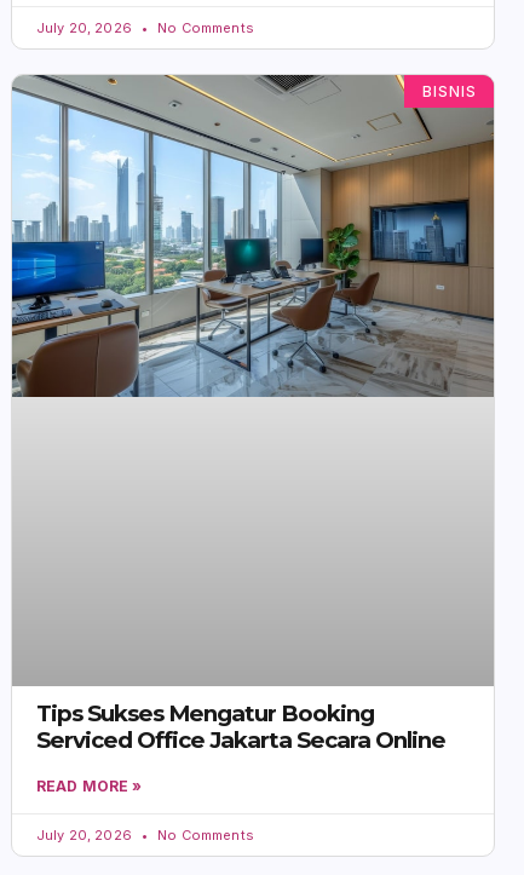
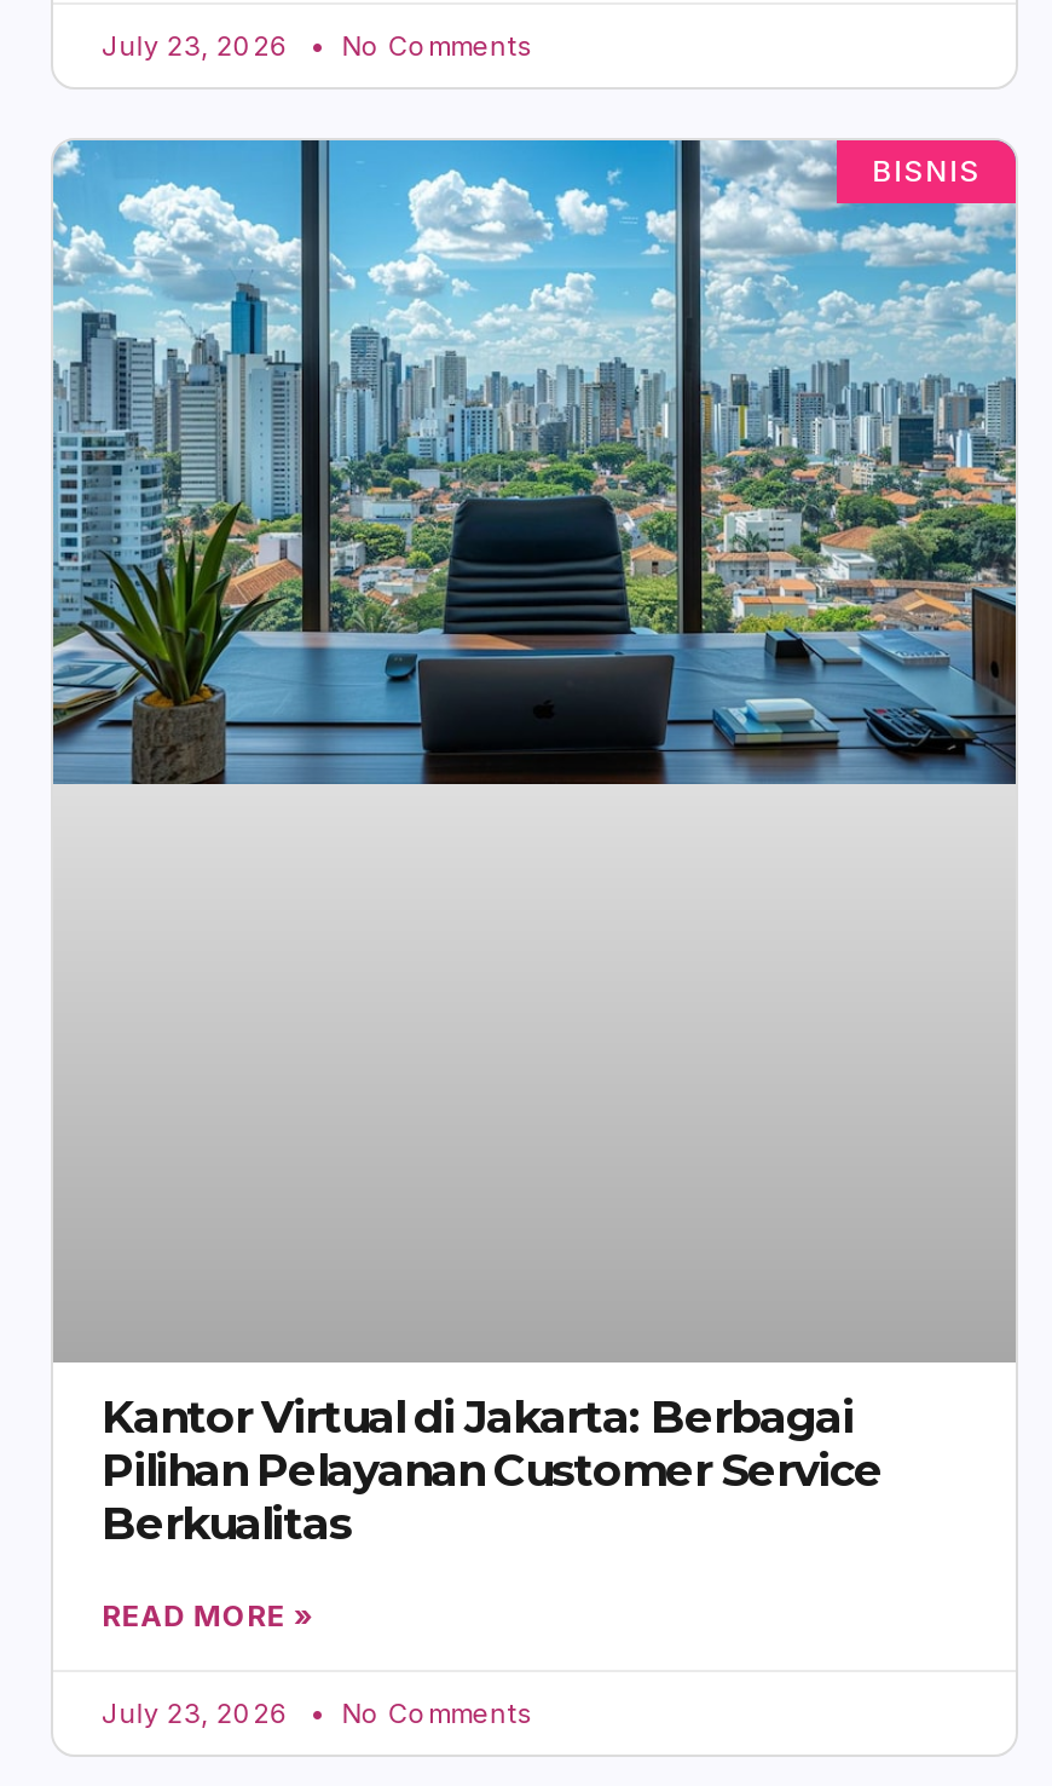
- July 20, 2026 No Comments
+ July 23, 2026 No Comments

- [image]
+ [image]

- Tips Sukses Mengatur Booking
- Serviced Office Jakarta Secara Online
+ Kantor Virtual di Jakarta: Berbagai
+ Pilihan Pelayanan Customer Service
+ Berkualitas

- July 20, 2026 No Comments
+ July 23, 2026 No Comments
